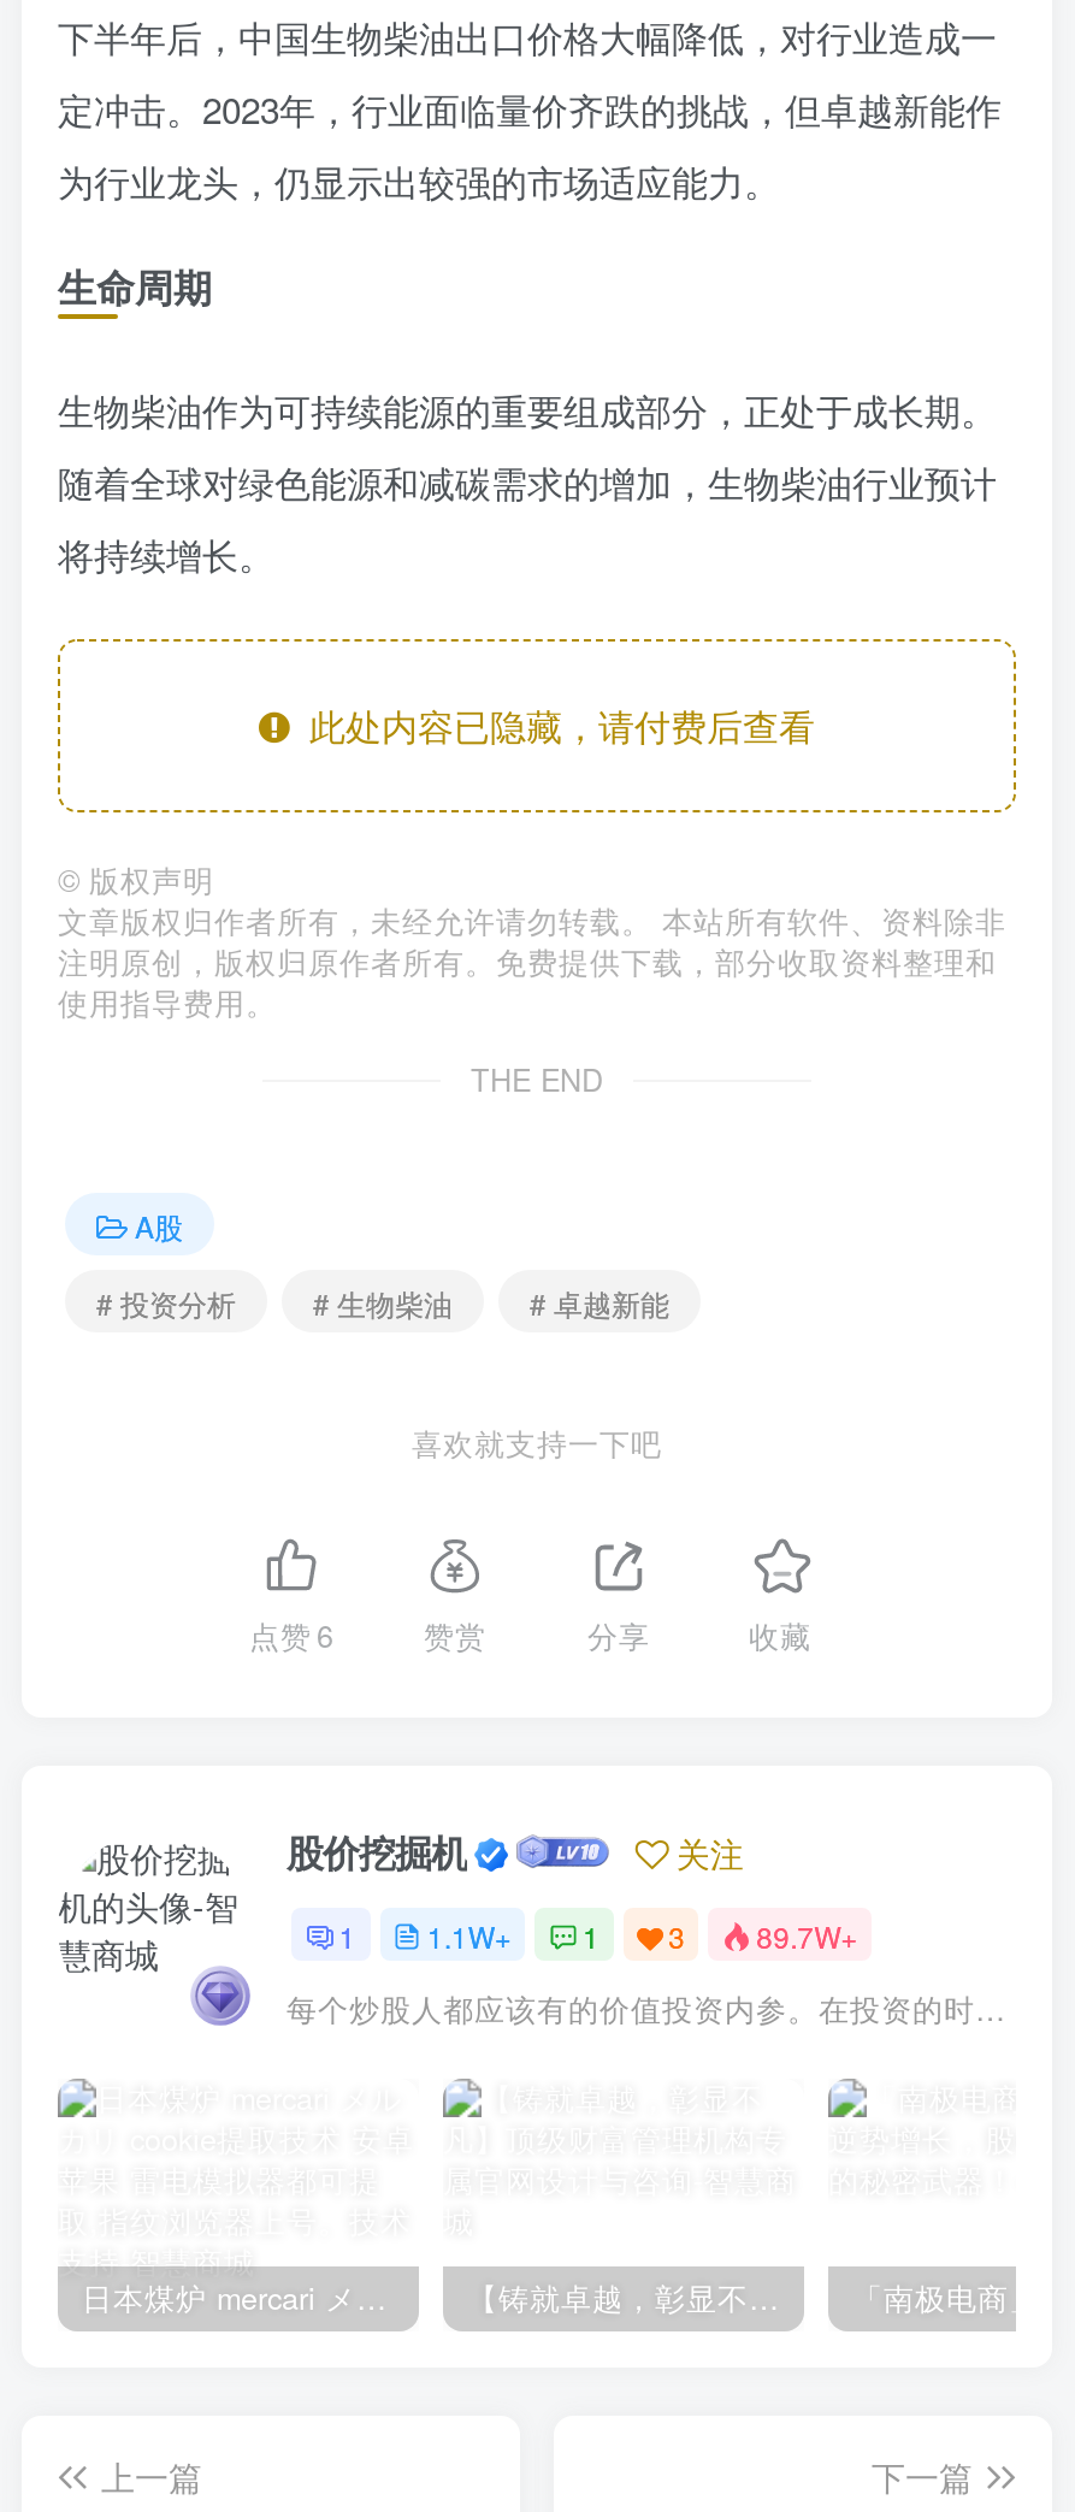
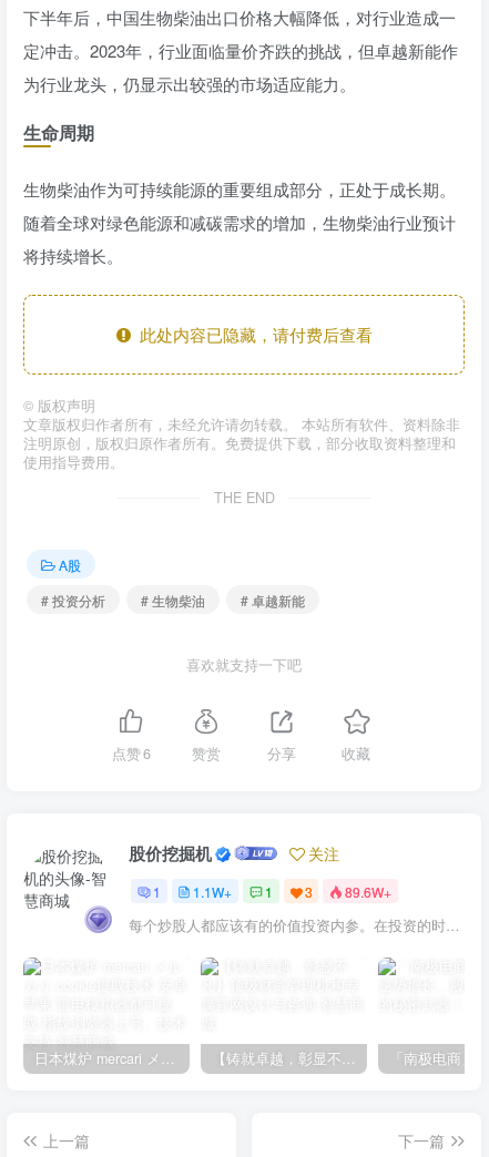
- 1 1.1W+ 1 3 89.7W+
+ 1 1.1W+ 1 3 89.6W+
